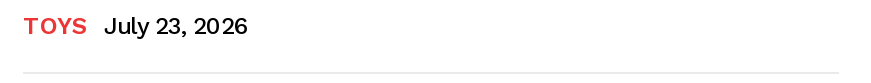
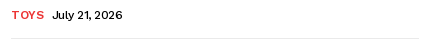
- TOYS July 23, 2026
+ TOYS July 21, 2026
